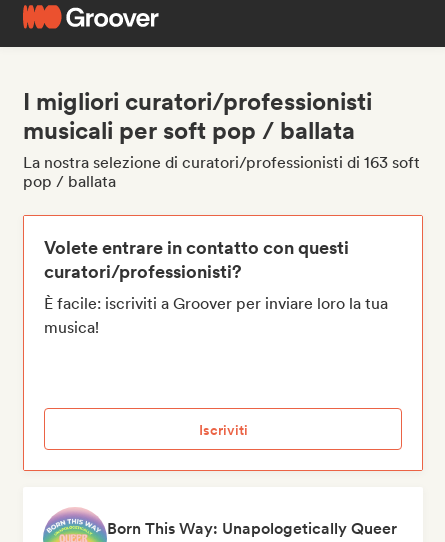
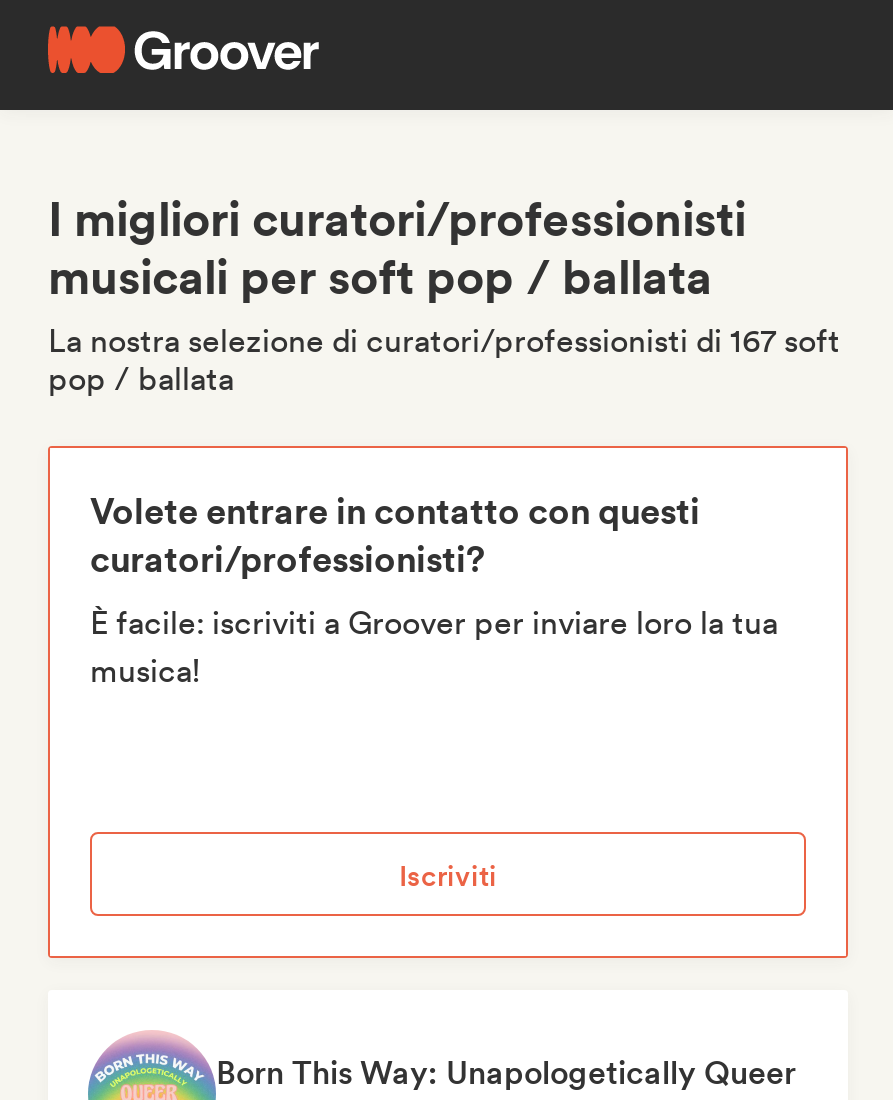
- La nostra selezione di curatori/professionisti di 163 soft
+ La nostra selezione di curatori/professionisti di 167 soft
